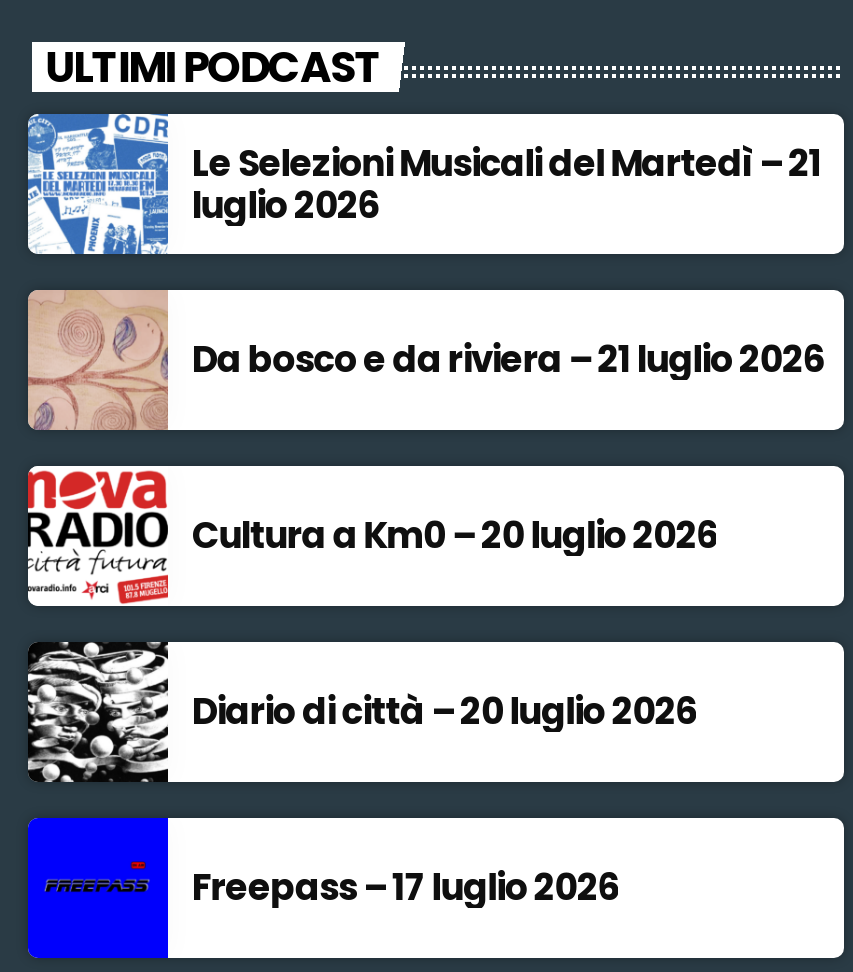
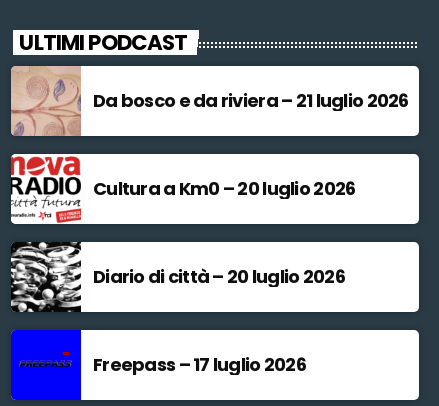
- [image]
- Le Selezioni Musicali del Martedì – 21
- luglio 2026
